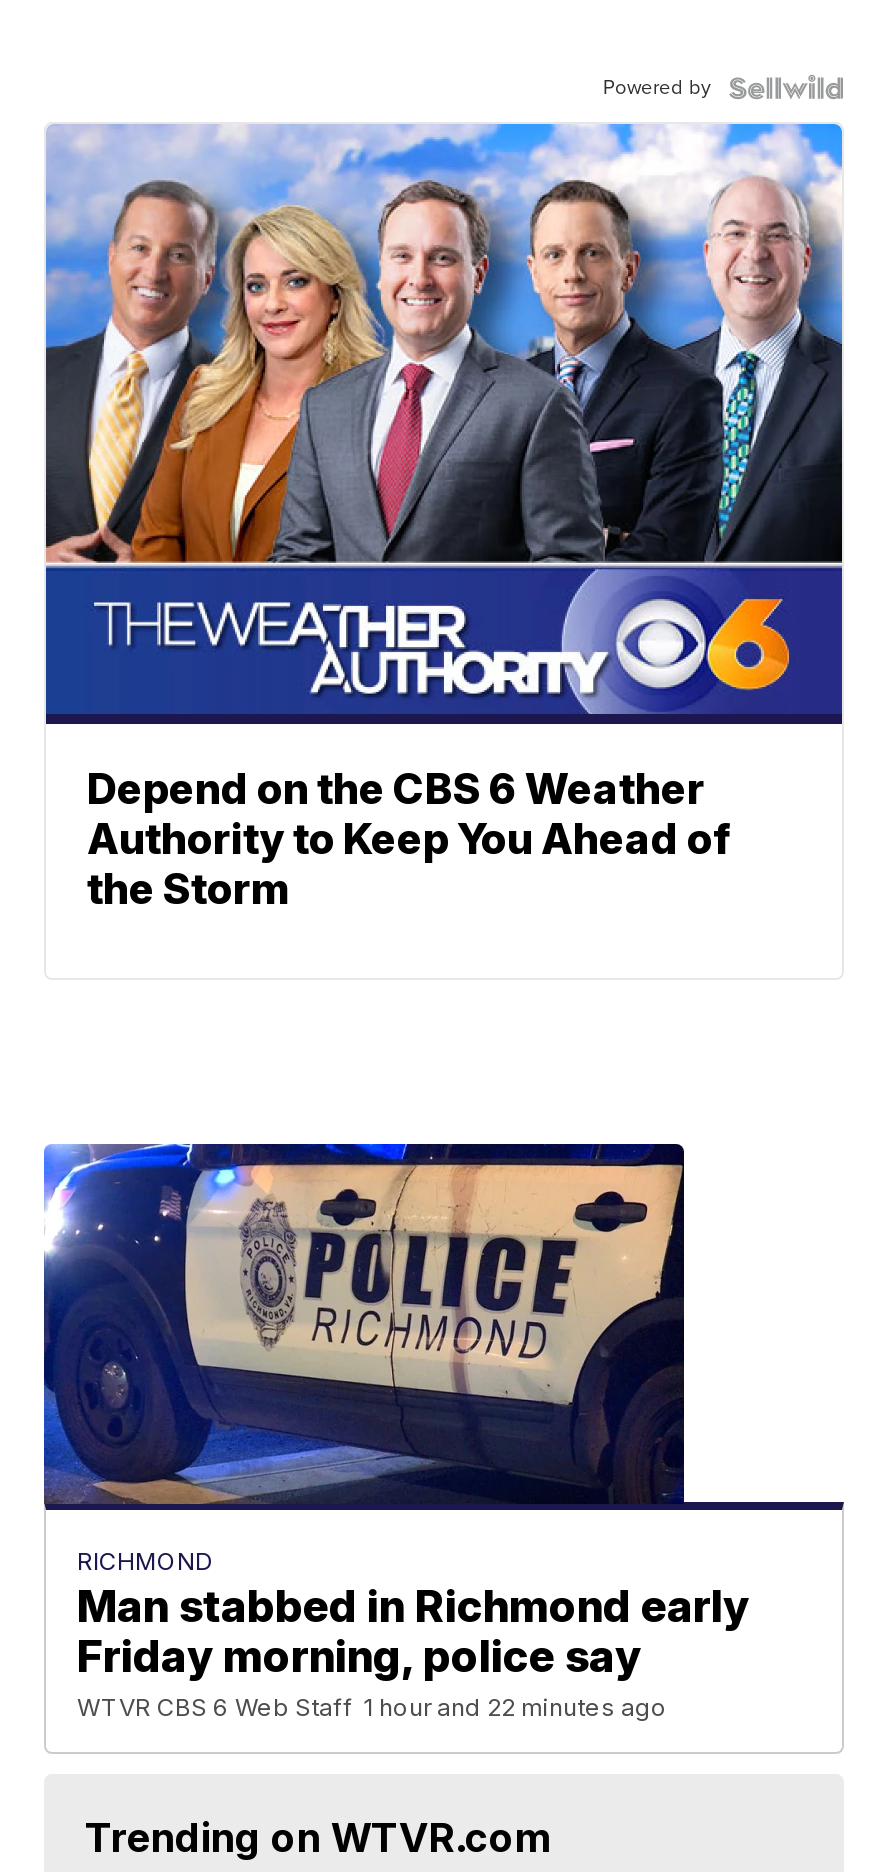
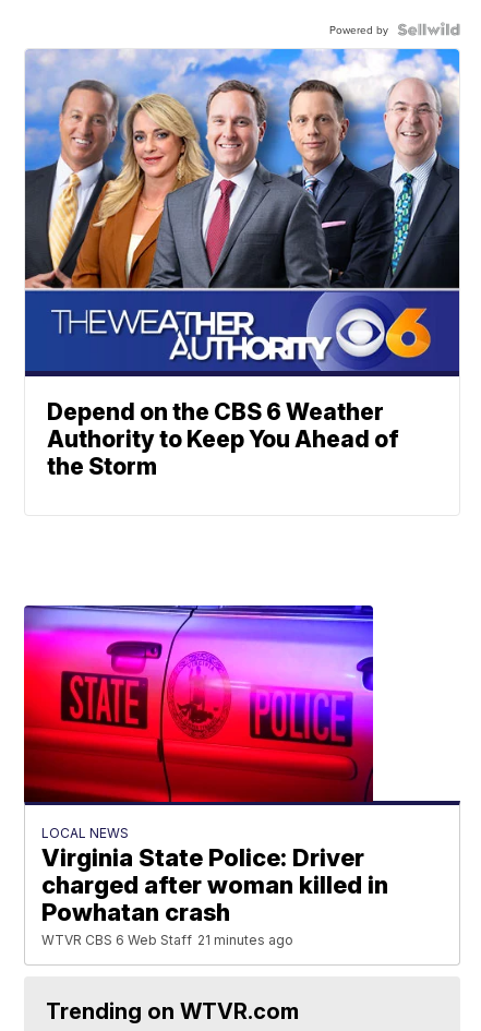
- [image]
- RICHMOND
- Man stabbed in Richmond early
- Friday morning, police say
- WTVR CBS 6 Web Staff 1 hour and 22 minutes ago
+ [image]
+ LOCAL NEWS
+ Virginia State Police: Driver
+ charged after woman killed in
+ Powhatan crash
+ WTVR CBS 6 Web Staff 21 minutes ago
